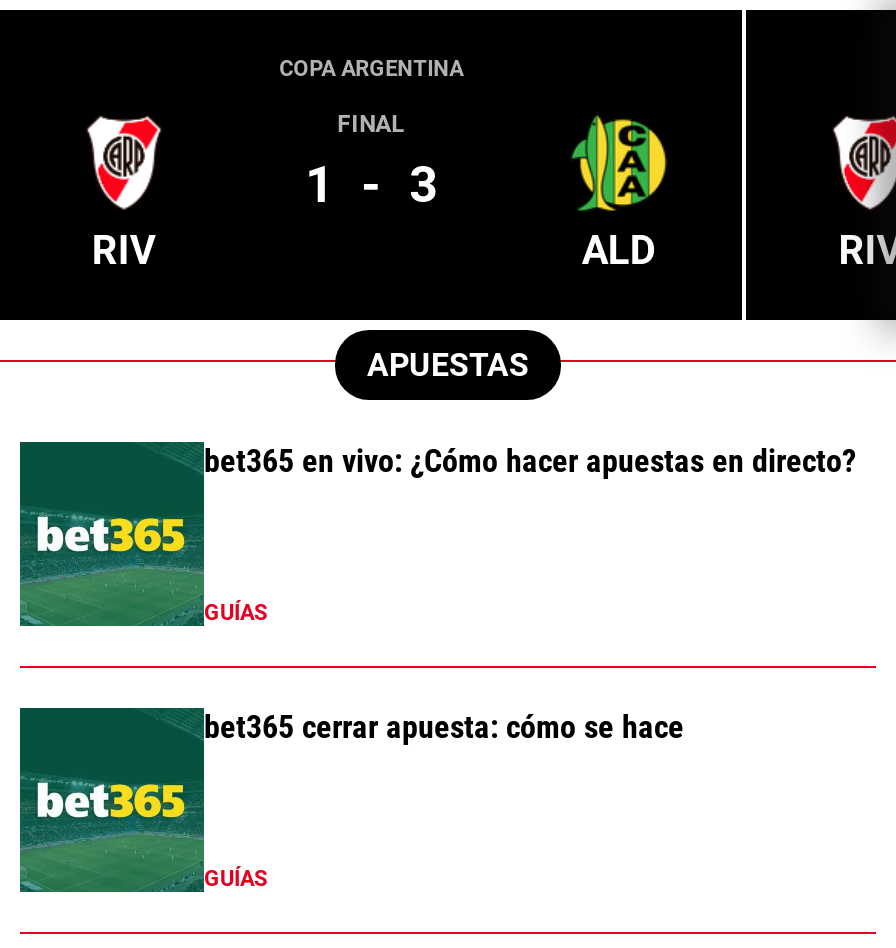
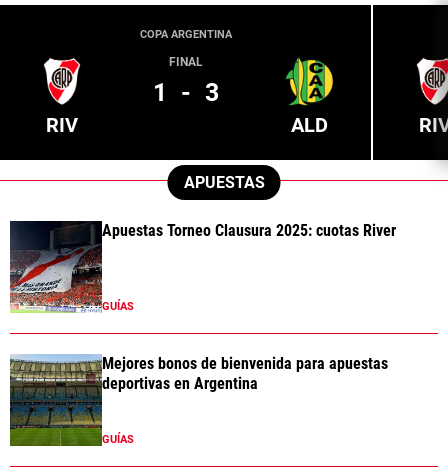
- [image]
- bet365 en vivo: ¿Cómo hacer apuestas en directo?
+ [image]
+ Apuestas Torneo Clausura 2025: cuotas River

- [image]
- bet365 cerrar apuesta: cómo se hace
+ [image]
+ Mejores bonos de bienvenida para apuestas
+ deportivas en Argentina
